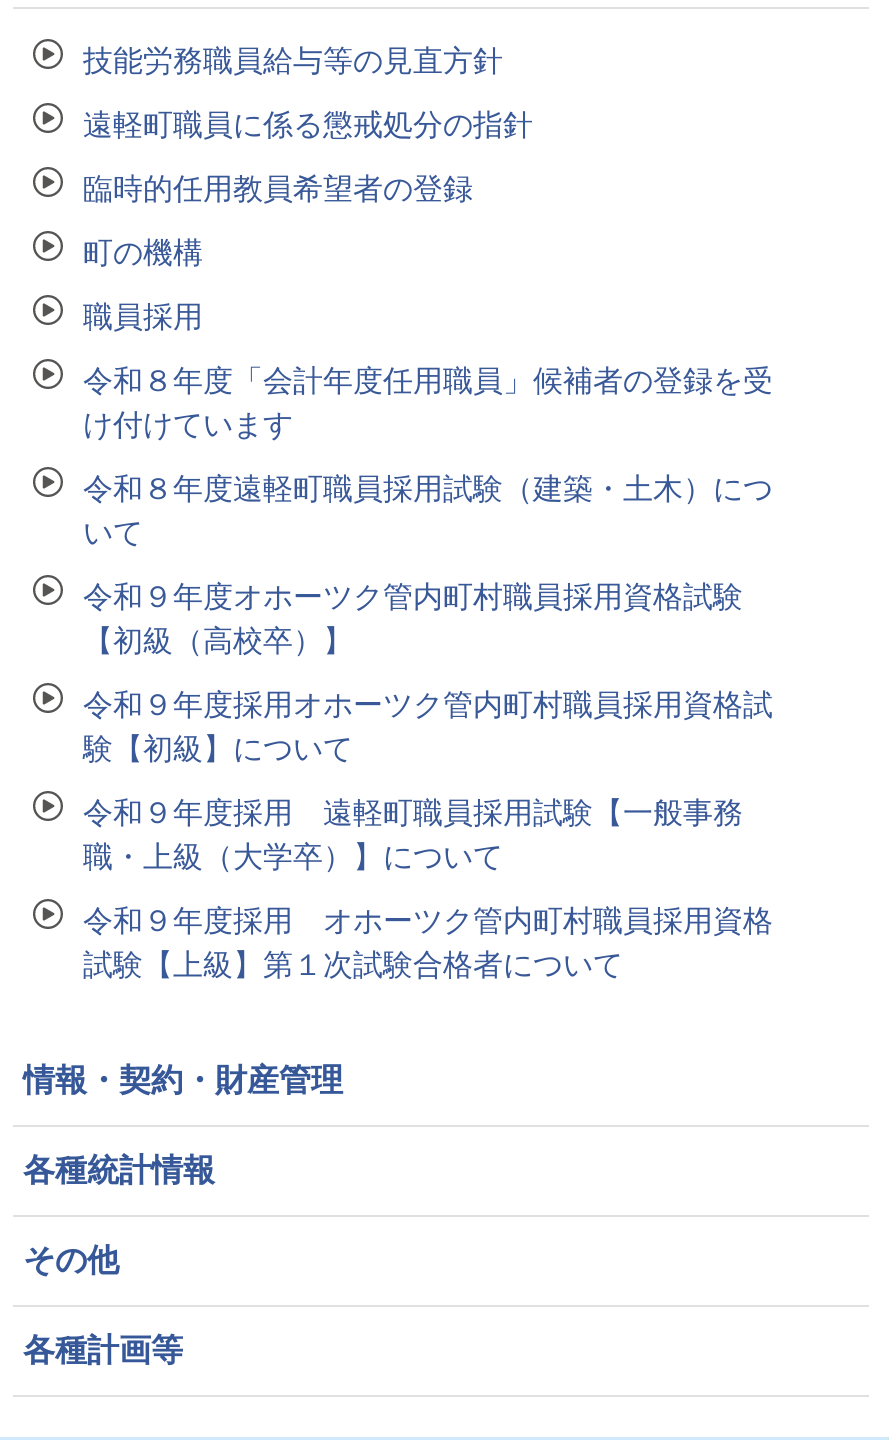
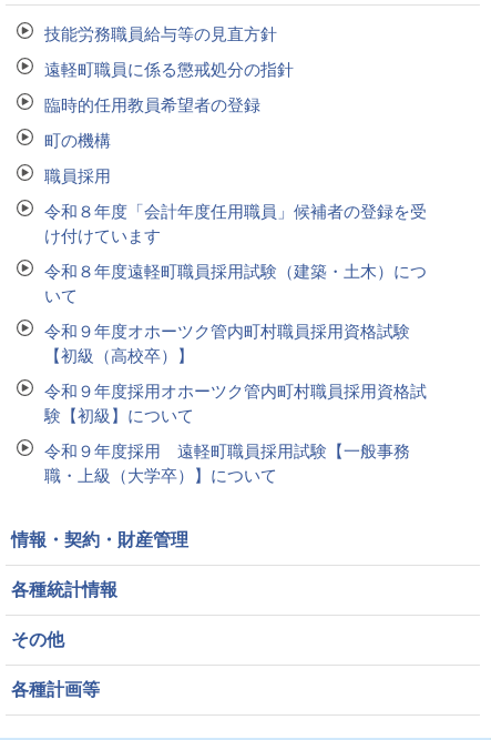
- 令和９年度採用 オホーツク管内町村職員採用資格
- 試験【上級】第１次試験合格者について
